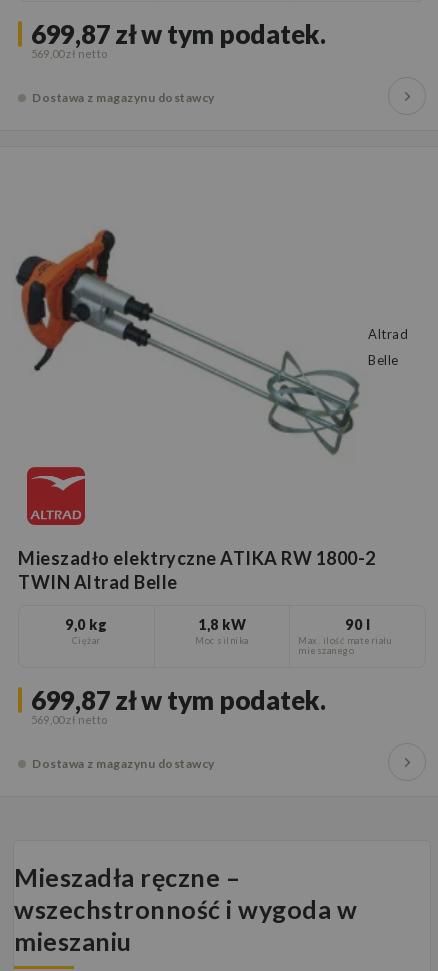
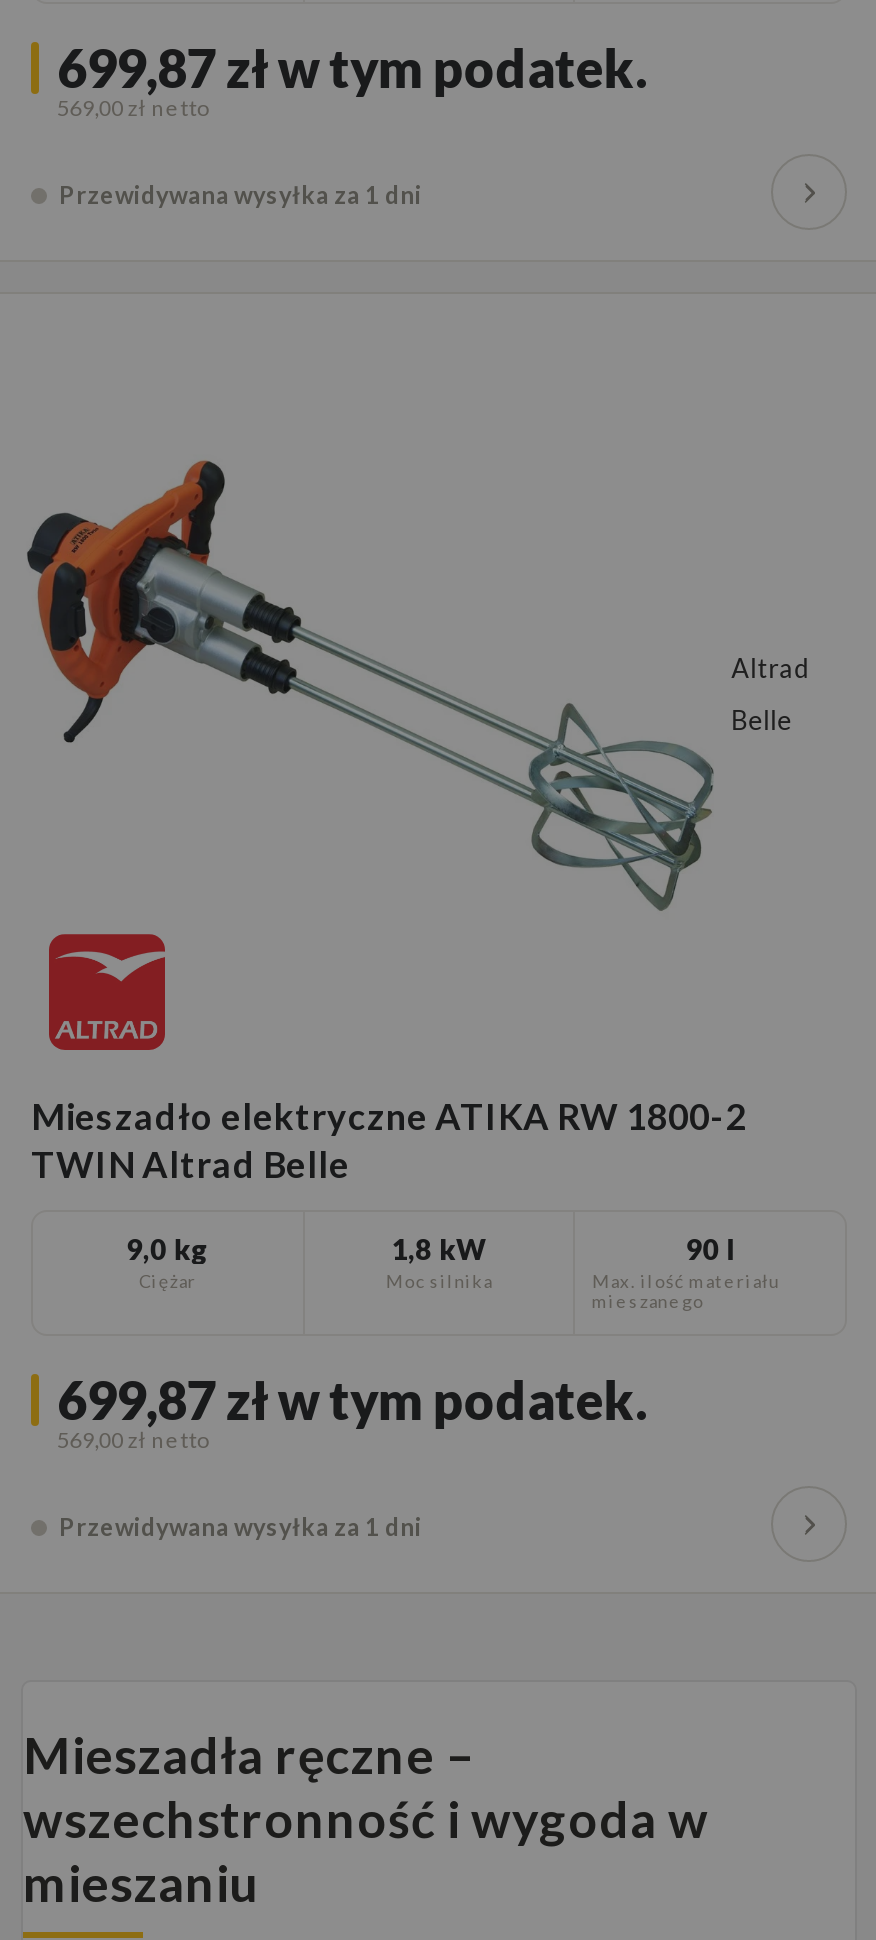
- Dostawa z magazynu dostawcy
+ Przewidywana wysyłka za 1 dni

- Dostawa z magazynu dostawcy
+ Przewidywana wysyłka za 1 dni
